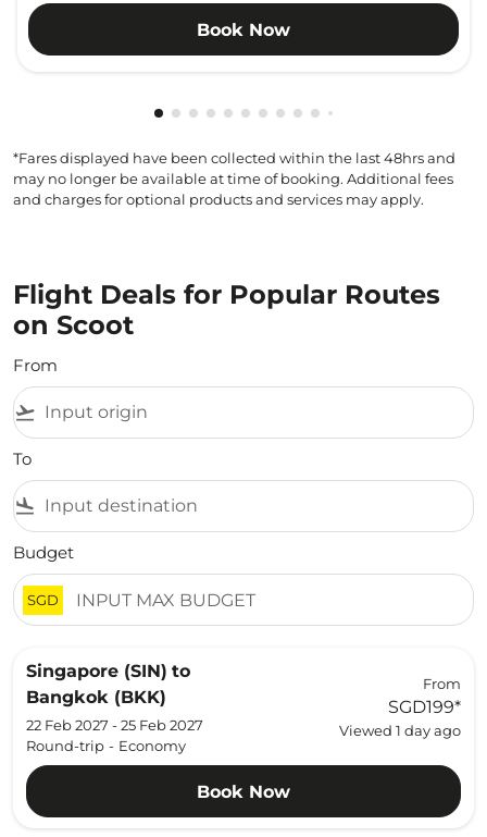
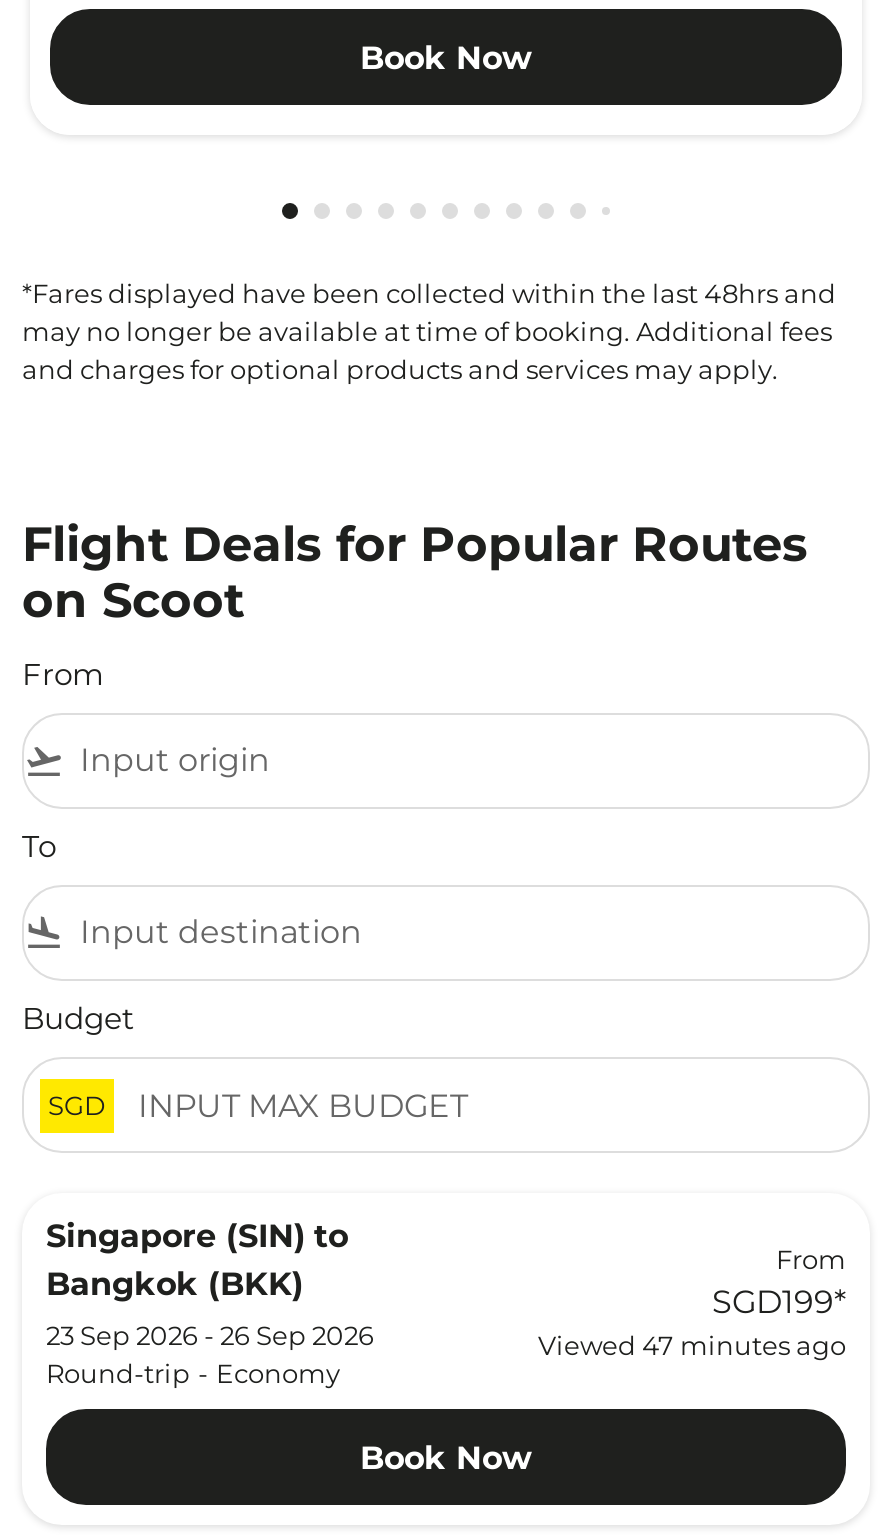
- 22 Feb 2027 - 25 Feb 2027
+ 23 Sep 2026 - 26 Sep 2026

- Viewed 1 day ago
+ Viewed 47 minutes ago
